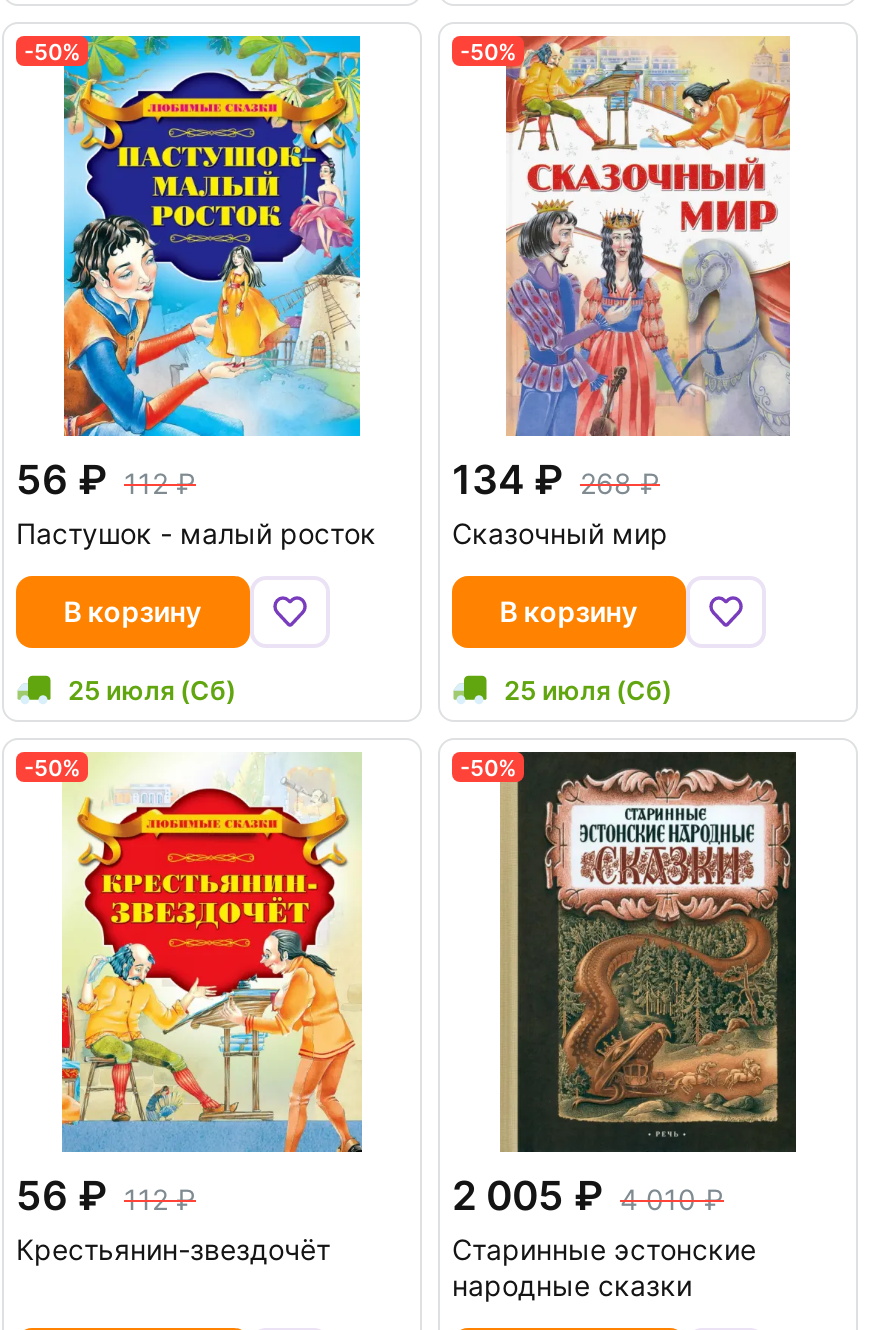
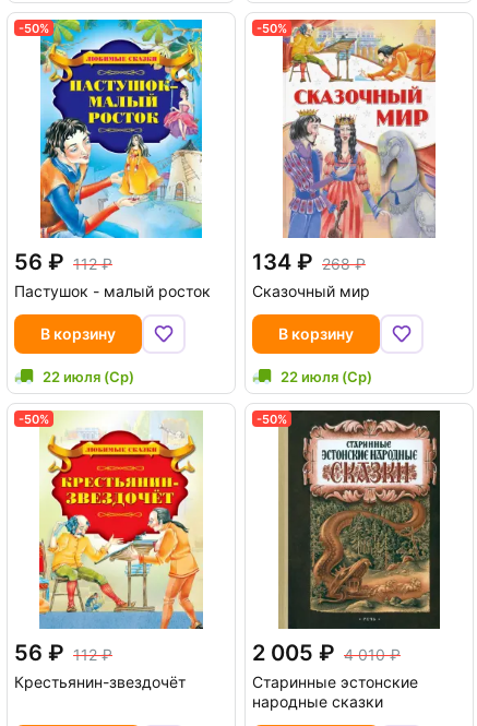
- 25 июля (Сб)
+ 22 июля (Ср)

- 25 июля (Сб)
+ 22 июля (Ср)
